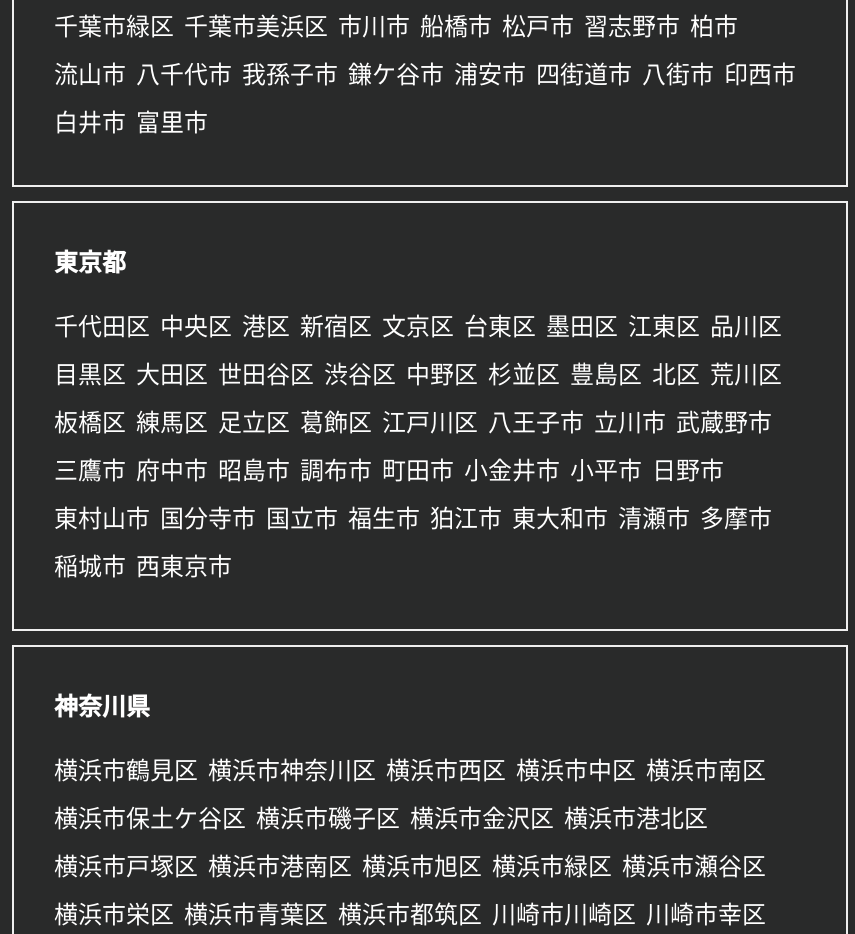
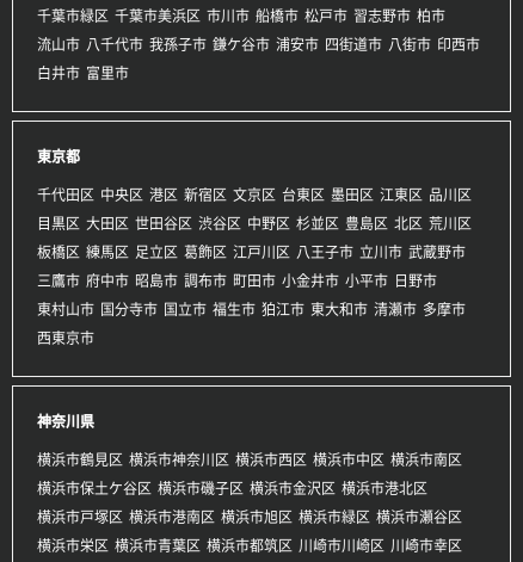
- 稲城市 西東京市
+ 西東京市
